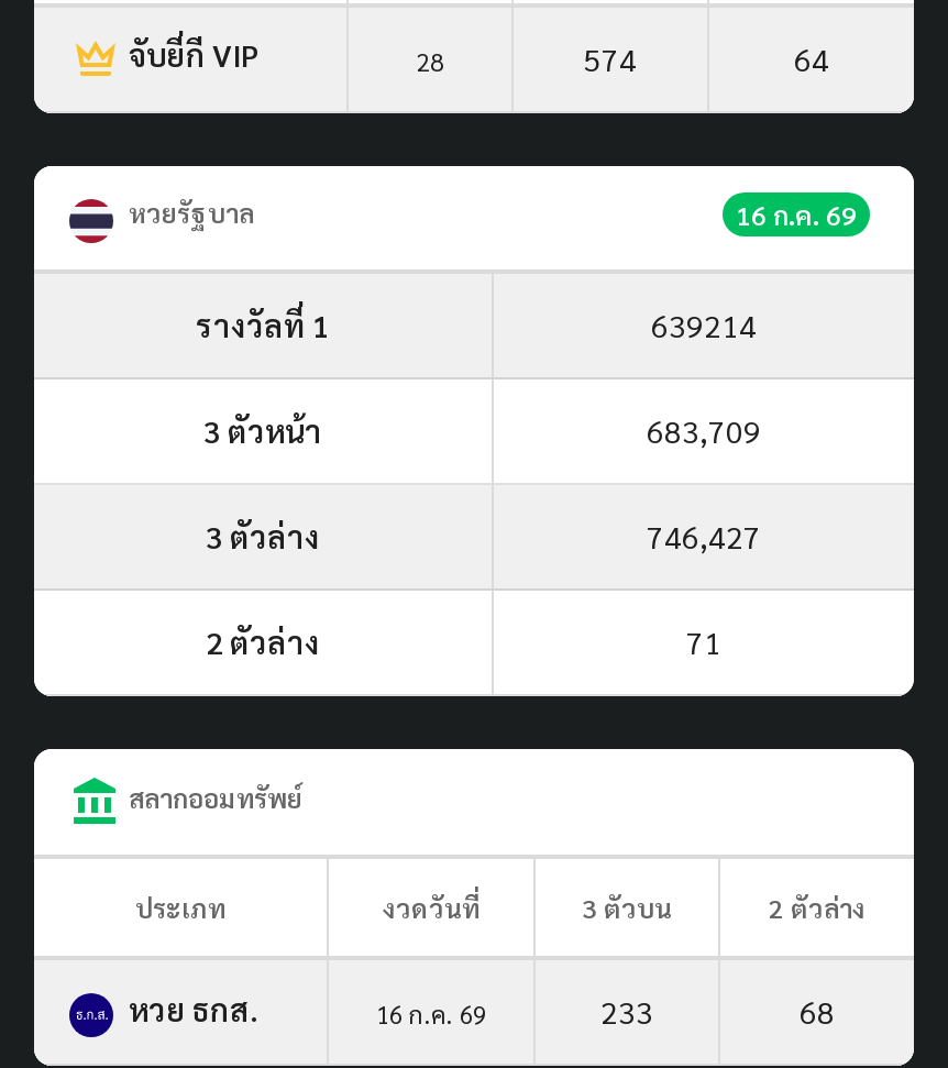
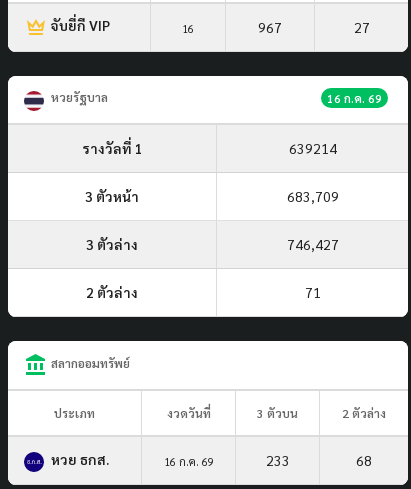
- 28
+ 16

- 574
+ 967

- 64
+ 27
